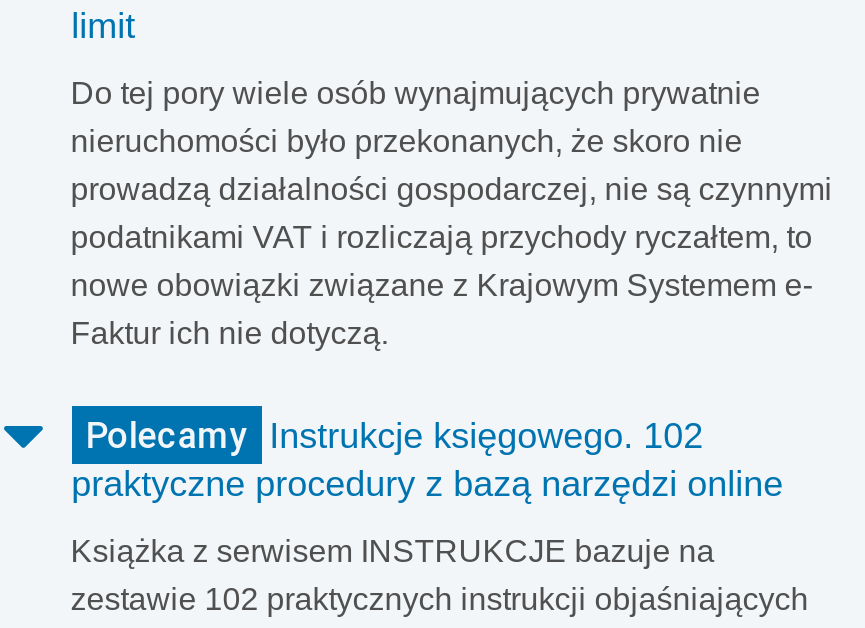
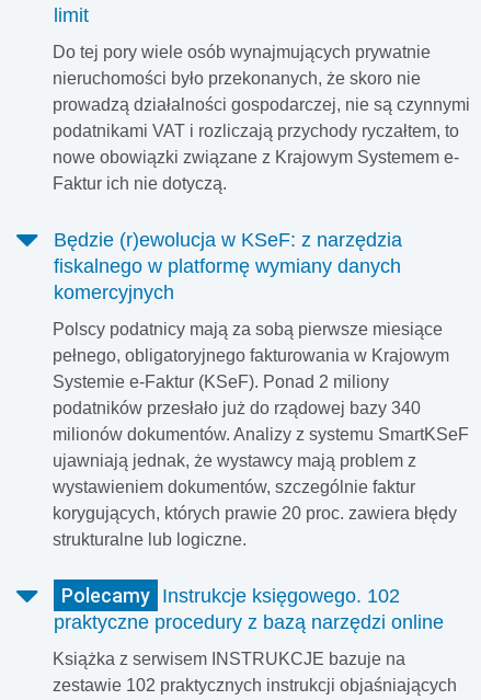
+ Będzie (r)ewolucja w KSeF: z narzędzia
+ fiskalnego w platformę wymiany danych
+ komercyjnych
+ Polscy podatnicy mają za sobą pierwsze miesiące
+ pełnego, obligatoryjnego fakturowania w Krajowym
+ Systemie e-Faktur (KSeF). Ponad 2 miliony
+ podatników przesłało już do rządowej bazy 340
+ milionów dokumentów. Analizy z systemu SmartKSeF
+ ujawniają jednak, że wystawcy mają problem z
+ wystawieniem dokumentów, szczególnie faktur
+ korygujących, których prawie 20 proc. zawiera błędy
+ strukturalne lub logiczne.
